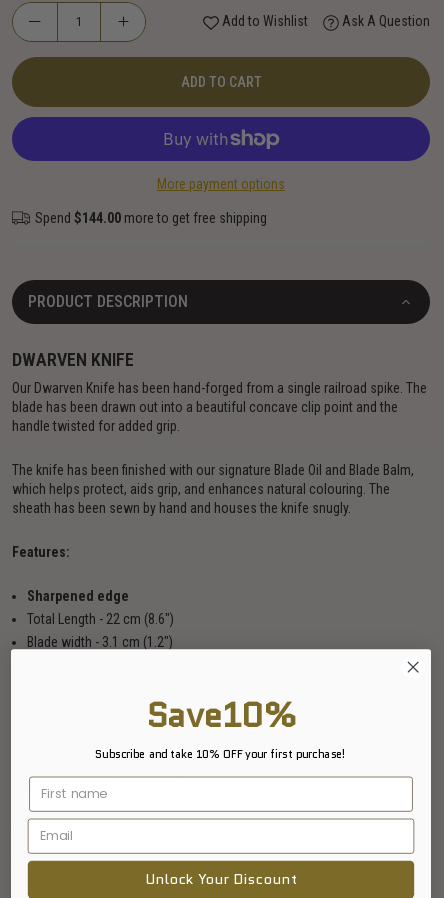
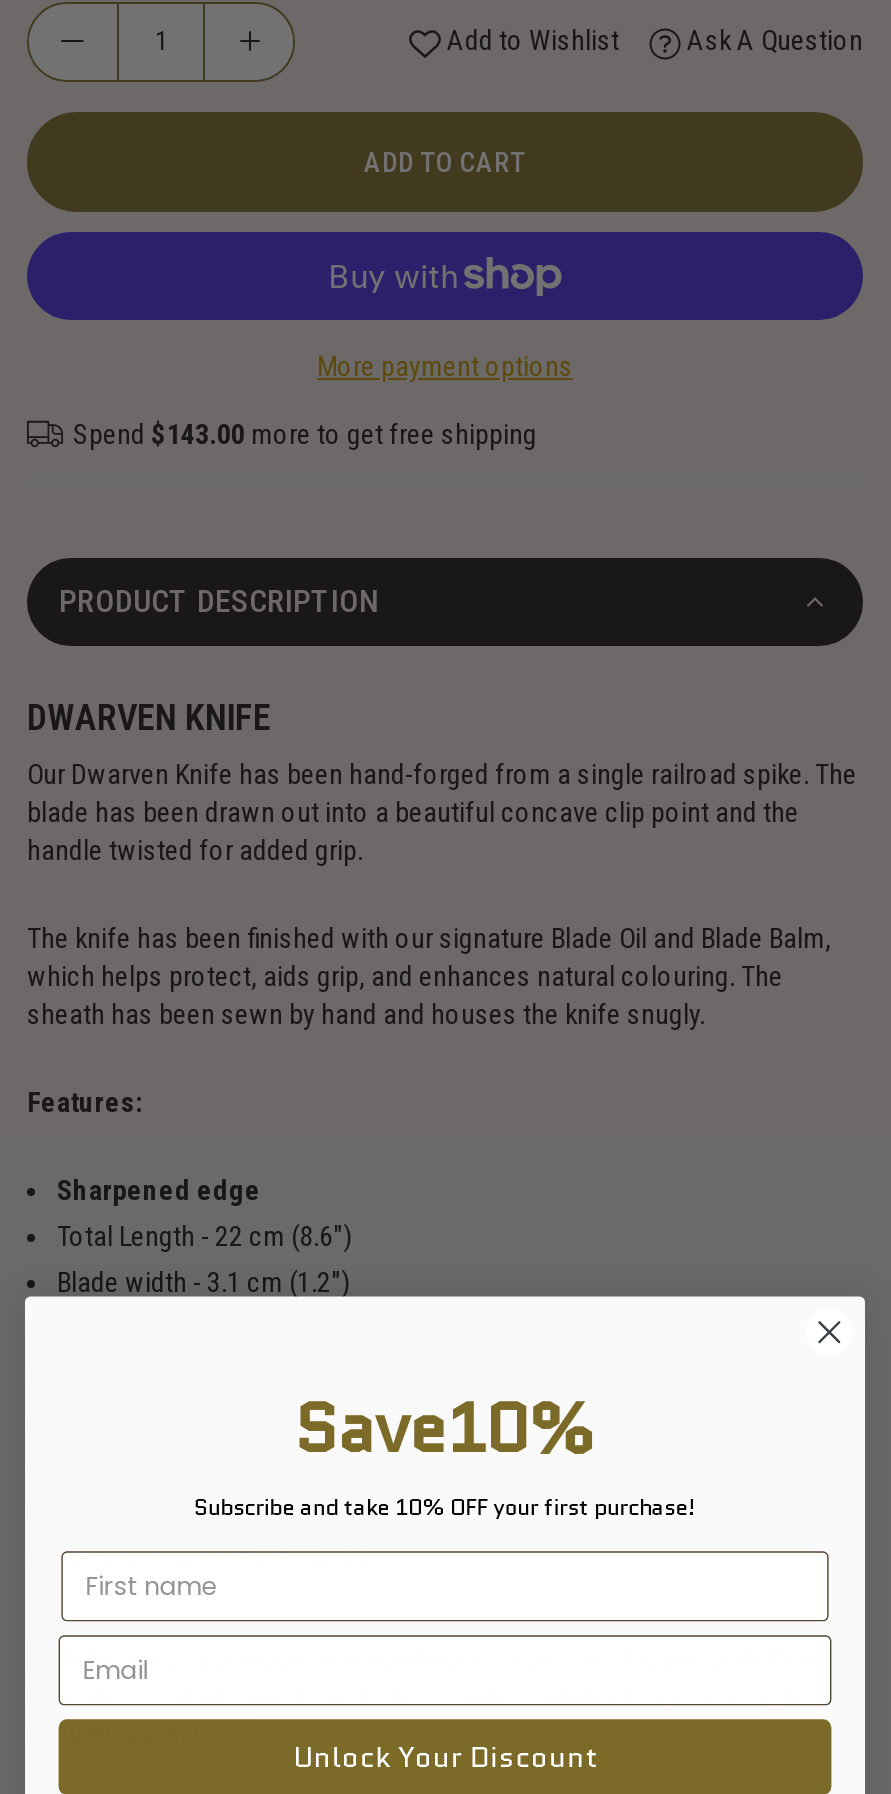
- Spend $144.00 more to get free shipping
+ Spend $143.00 more to get free shipping
